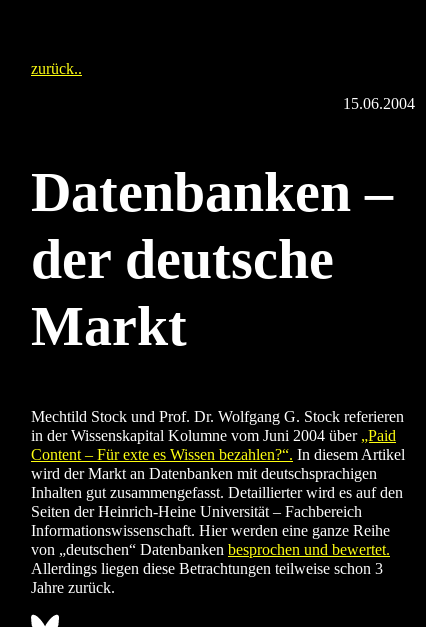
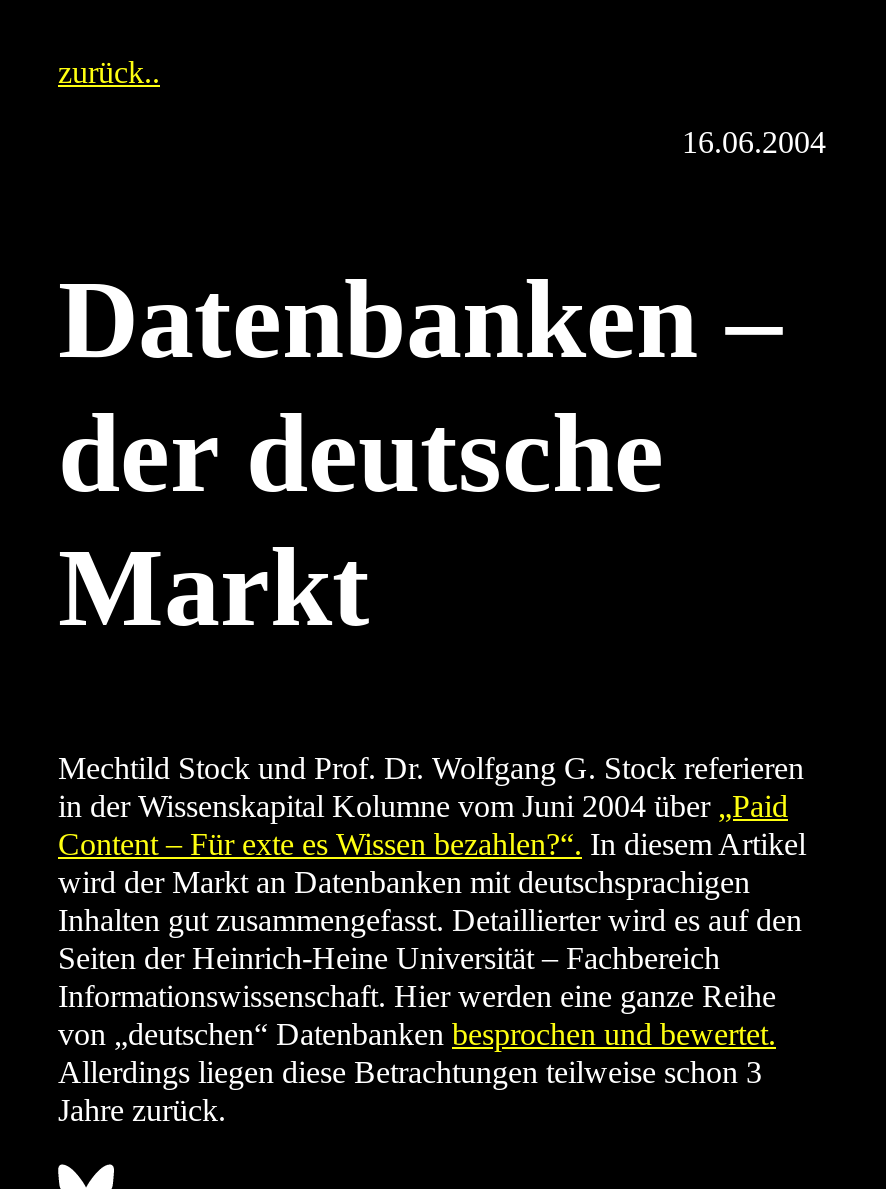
- 15.06.2004
+ 16.06.2004
